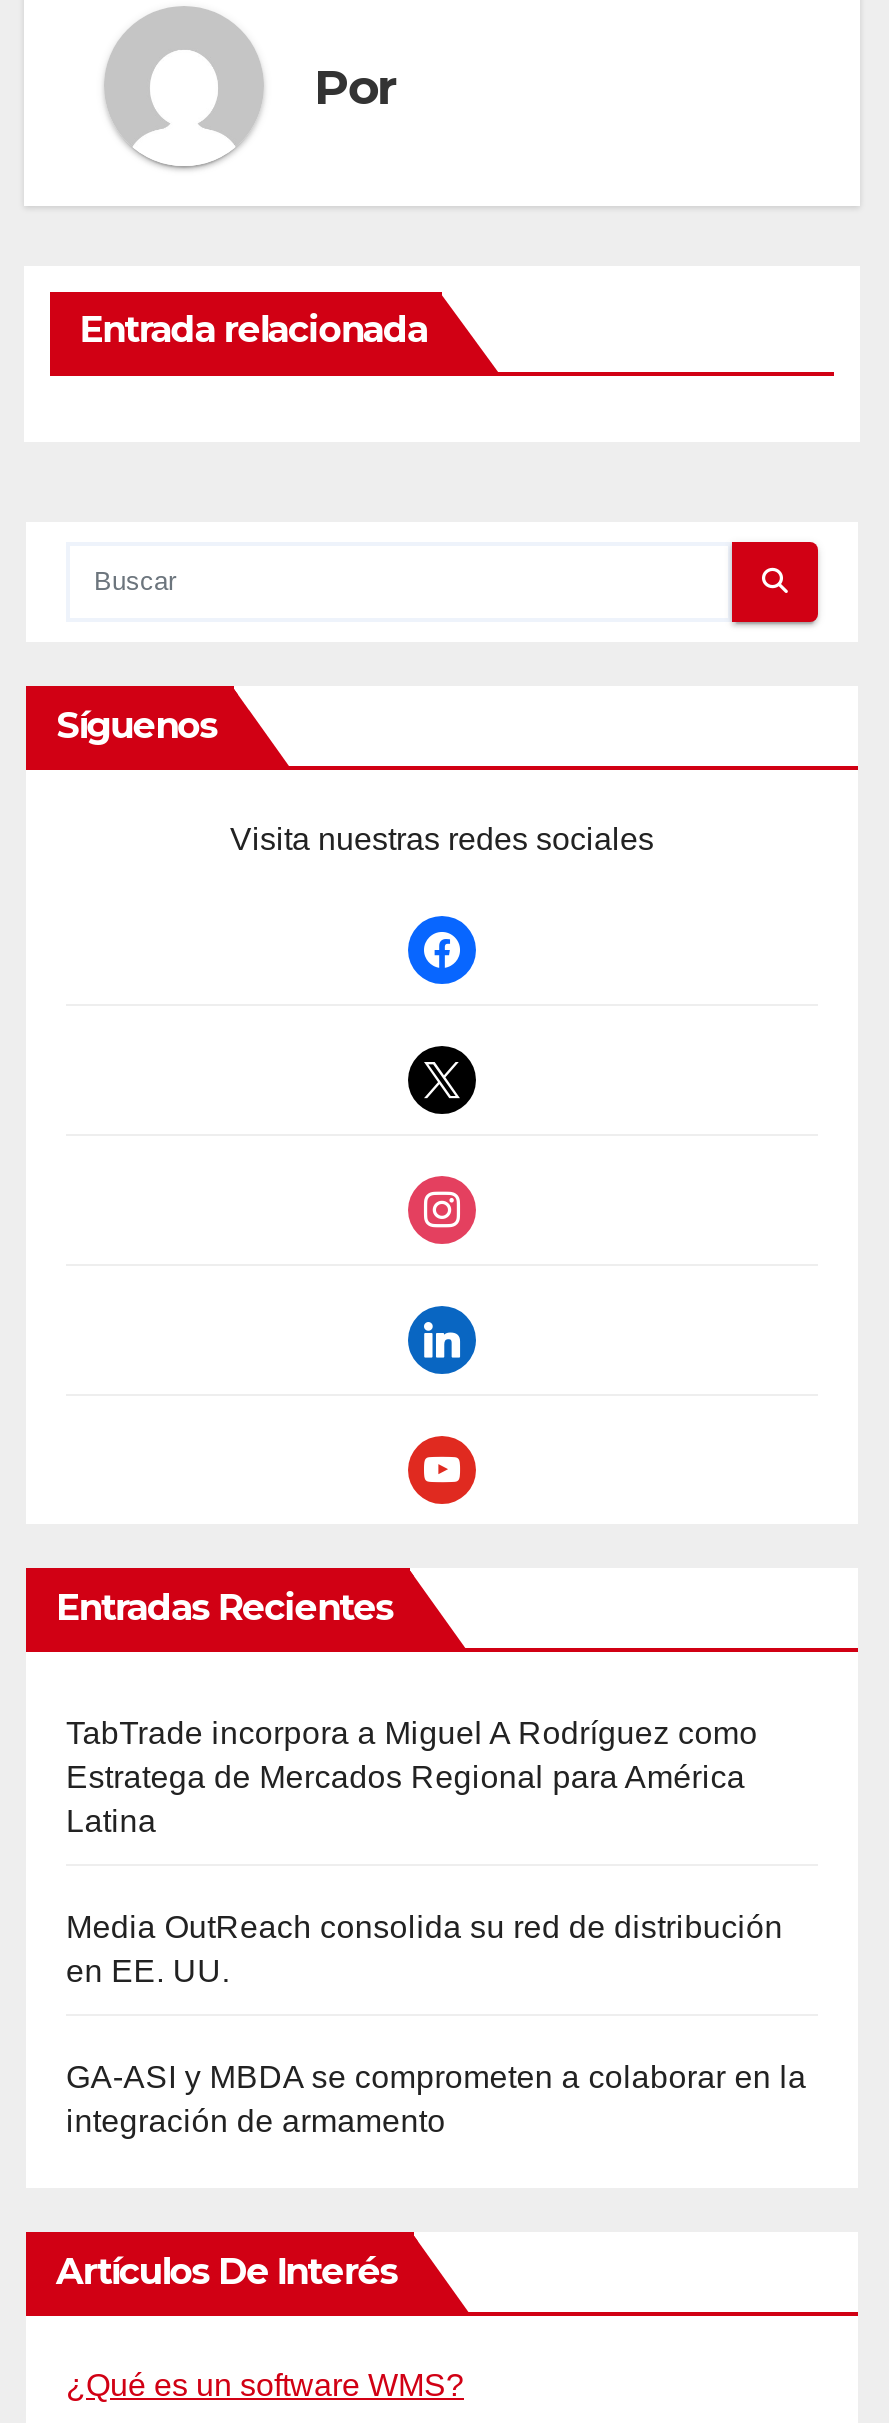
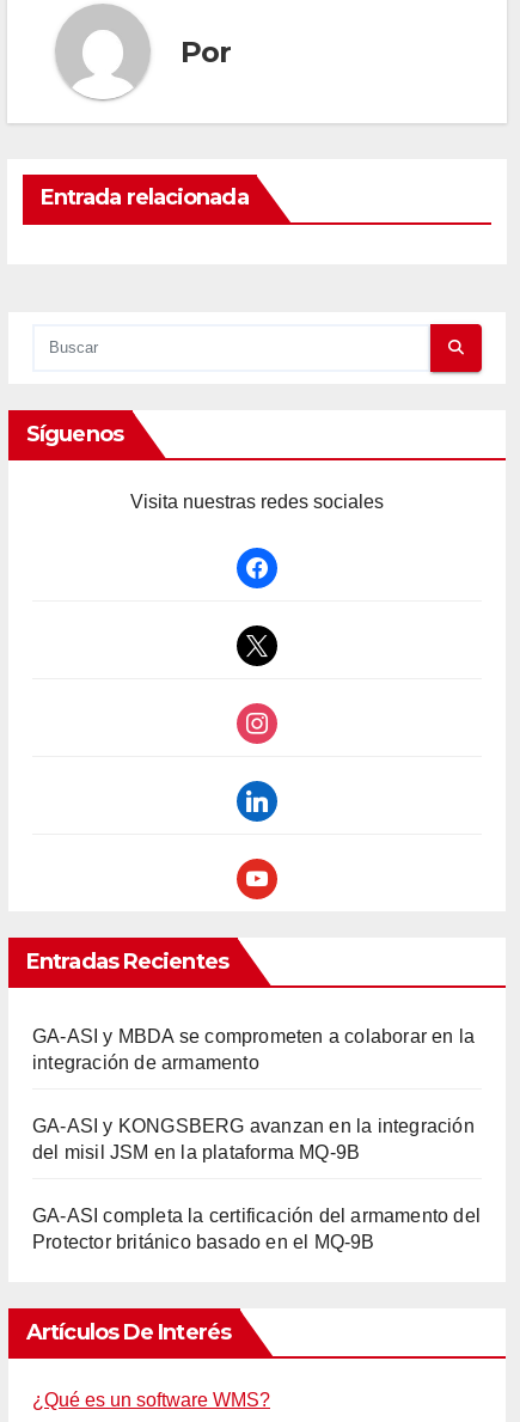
- TabTrade incorpora a Miguel A Rodríguez como
- Estratega de Mercados Regional para América
- Latina
- Media OutReach consolida su red de distribución
- en EE. UU.

moved up: GA-ASI y MBDA se comprometen a colaborar en la | integración de armamento

+ GA-ASI y KONGSBERG avanzan en la integración
+ del misil JSM en la plataforma MQ-9B
+ GA-ASI completa la certificación del armamento del
+ Protector británico basado en el MQ-9B
